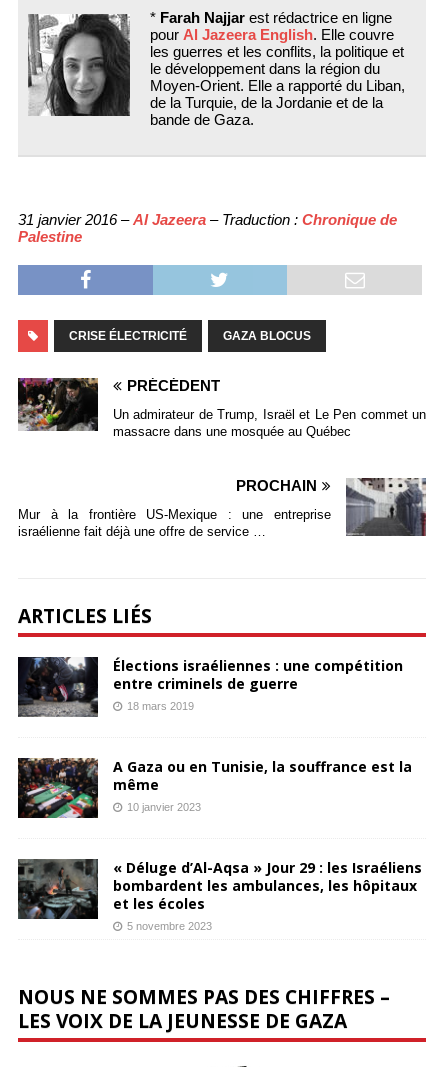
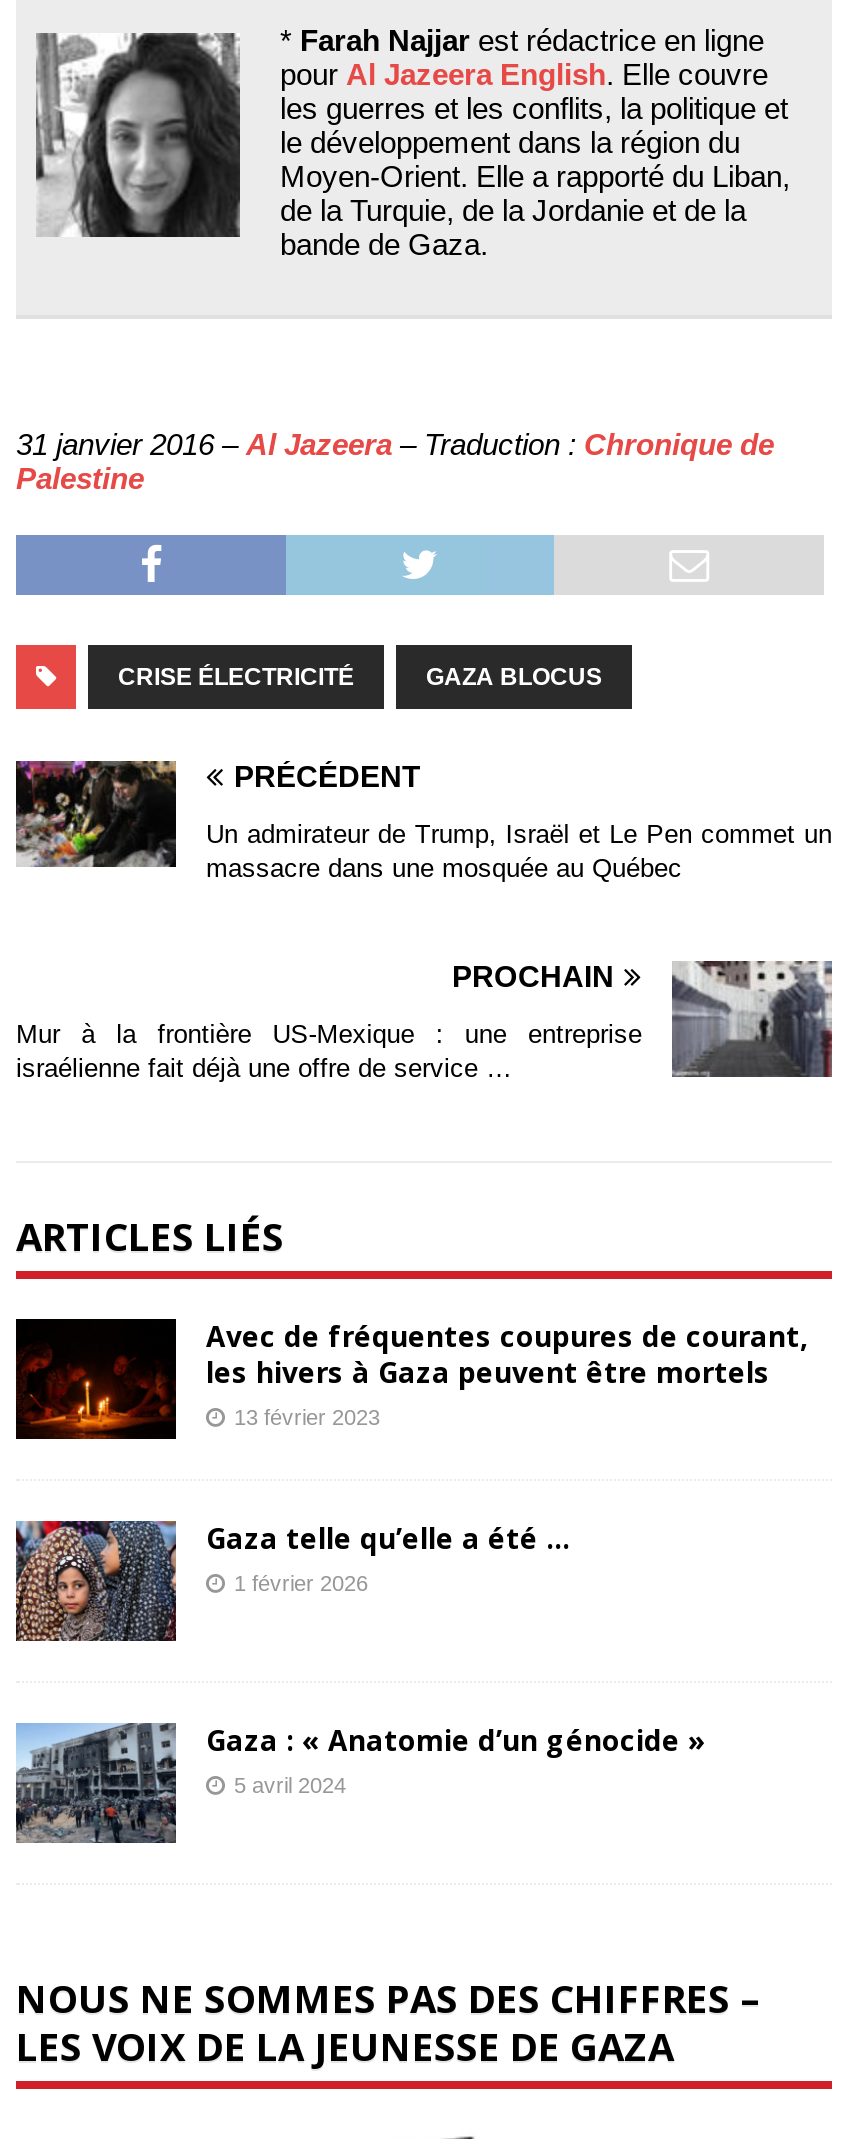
- [image]
- Élections israéliennes : une compétition
- entre criminels de guerre
- 18 mars 2019
+ [image]
+ Avec de fréquentes coupures de courant,
+ les hivers à Gaza peuvent être mortels
+ 13 février 2023

- [image]
- A Gaza ou en Tunisie, la souffrance est la
- même
- 10 janvier 2023
+ [image]
+ Gaza telle qu’elle a été …
+ 1 février 2026

- [image]
- « Déluge d’Al-Aqsa » Jour 29 : les Israéliens
- bombardent les ambulances, les hôpitaux
- et les écoles
- 5 novembre 2023
+ [image]
+ Gaza : « Anatomie d’un génocide »
+ 5 avril 2024
